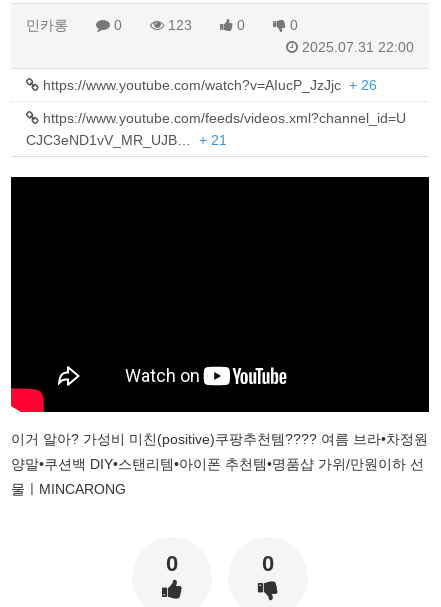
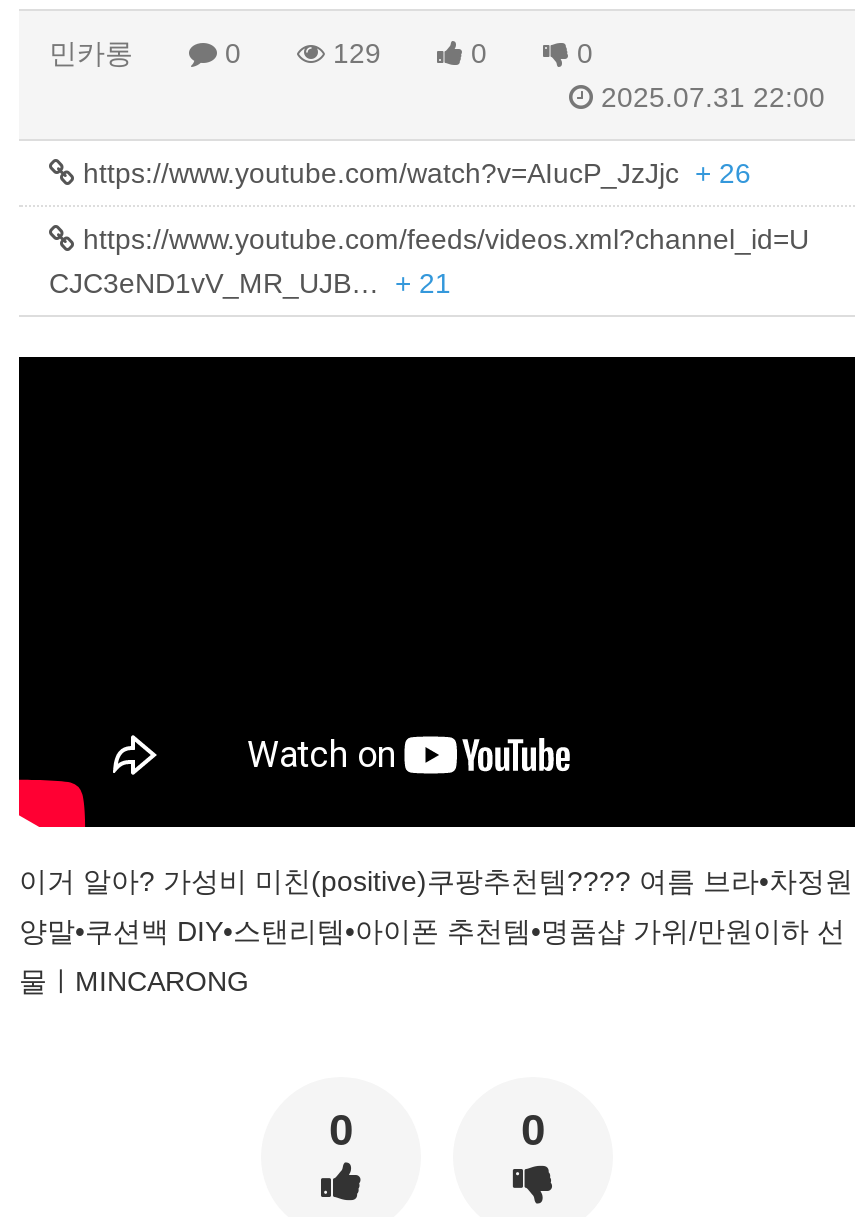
- 123
+ 129
